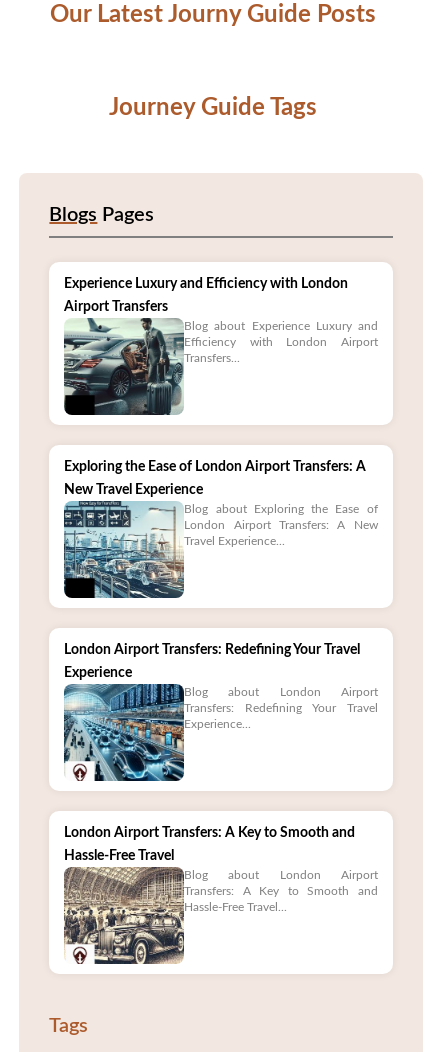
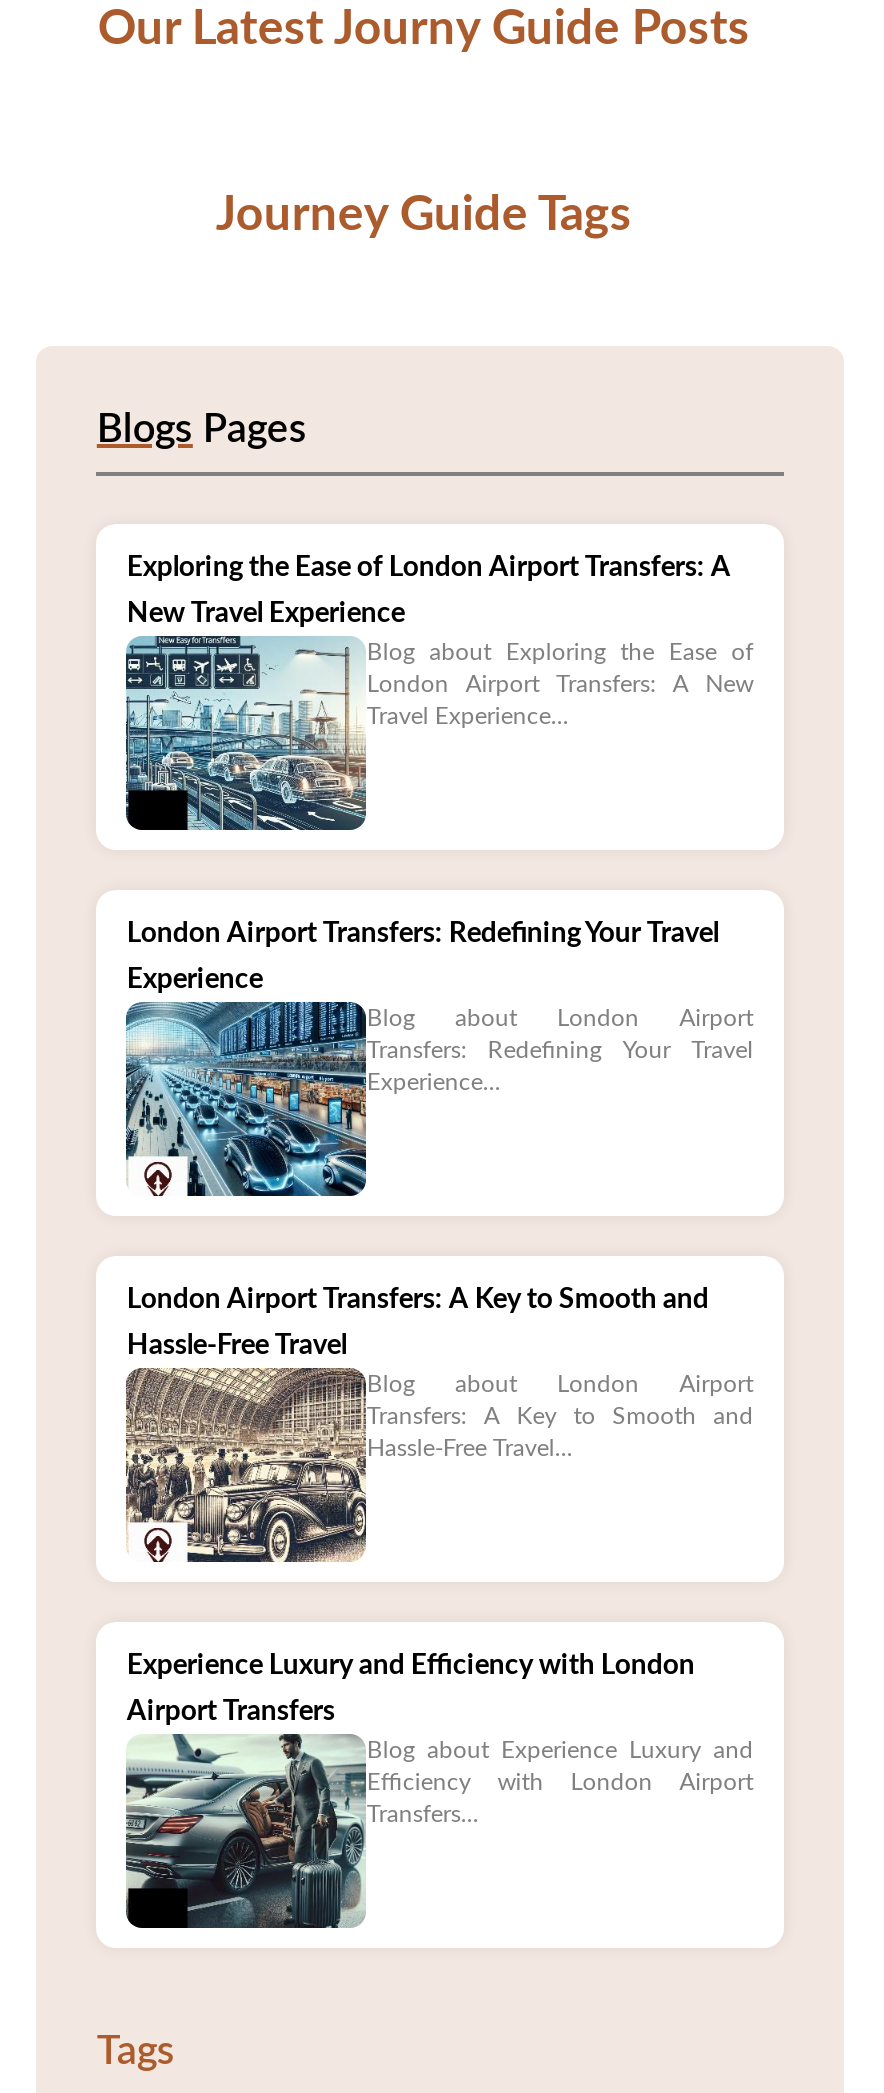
moved down: [image] | Experience Luxury and Efficiency with London | Airport Transfers | Blog about Experience Luxury and | Efficiency with London Airport | Transfers...

moved up: [image] | Exploring the Ease of London Airport Transfers: A | New Travel Experience | ... | Transfers: A Key to Smooth and | Hassle-Free Travel...

moved up: [image]
